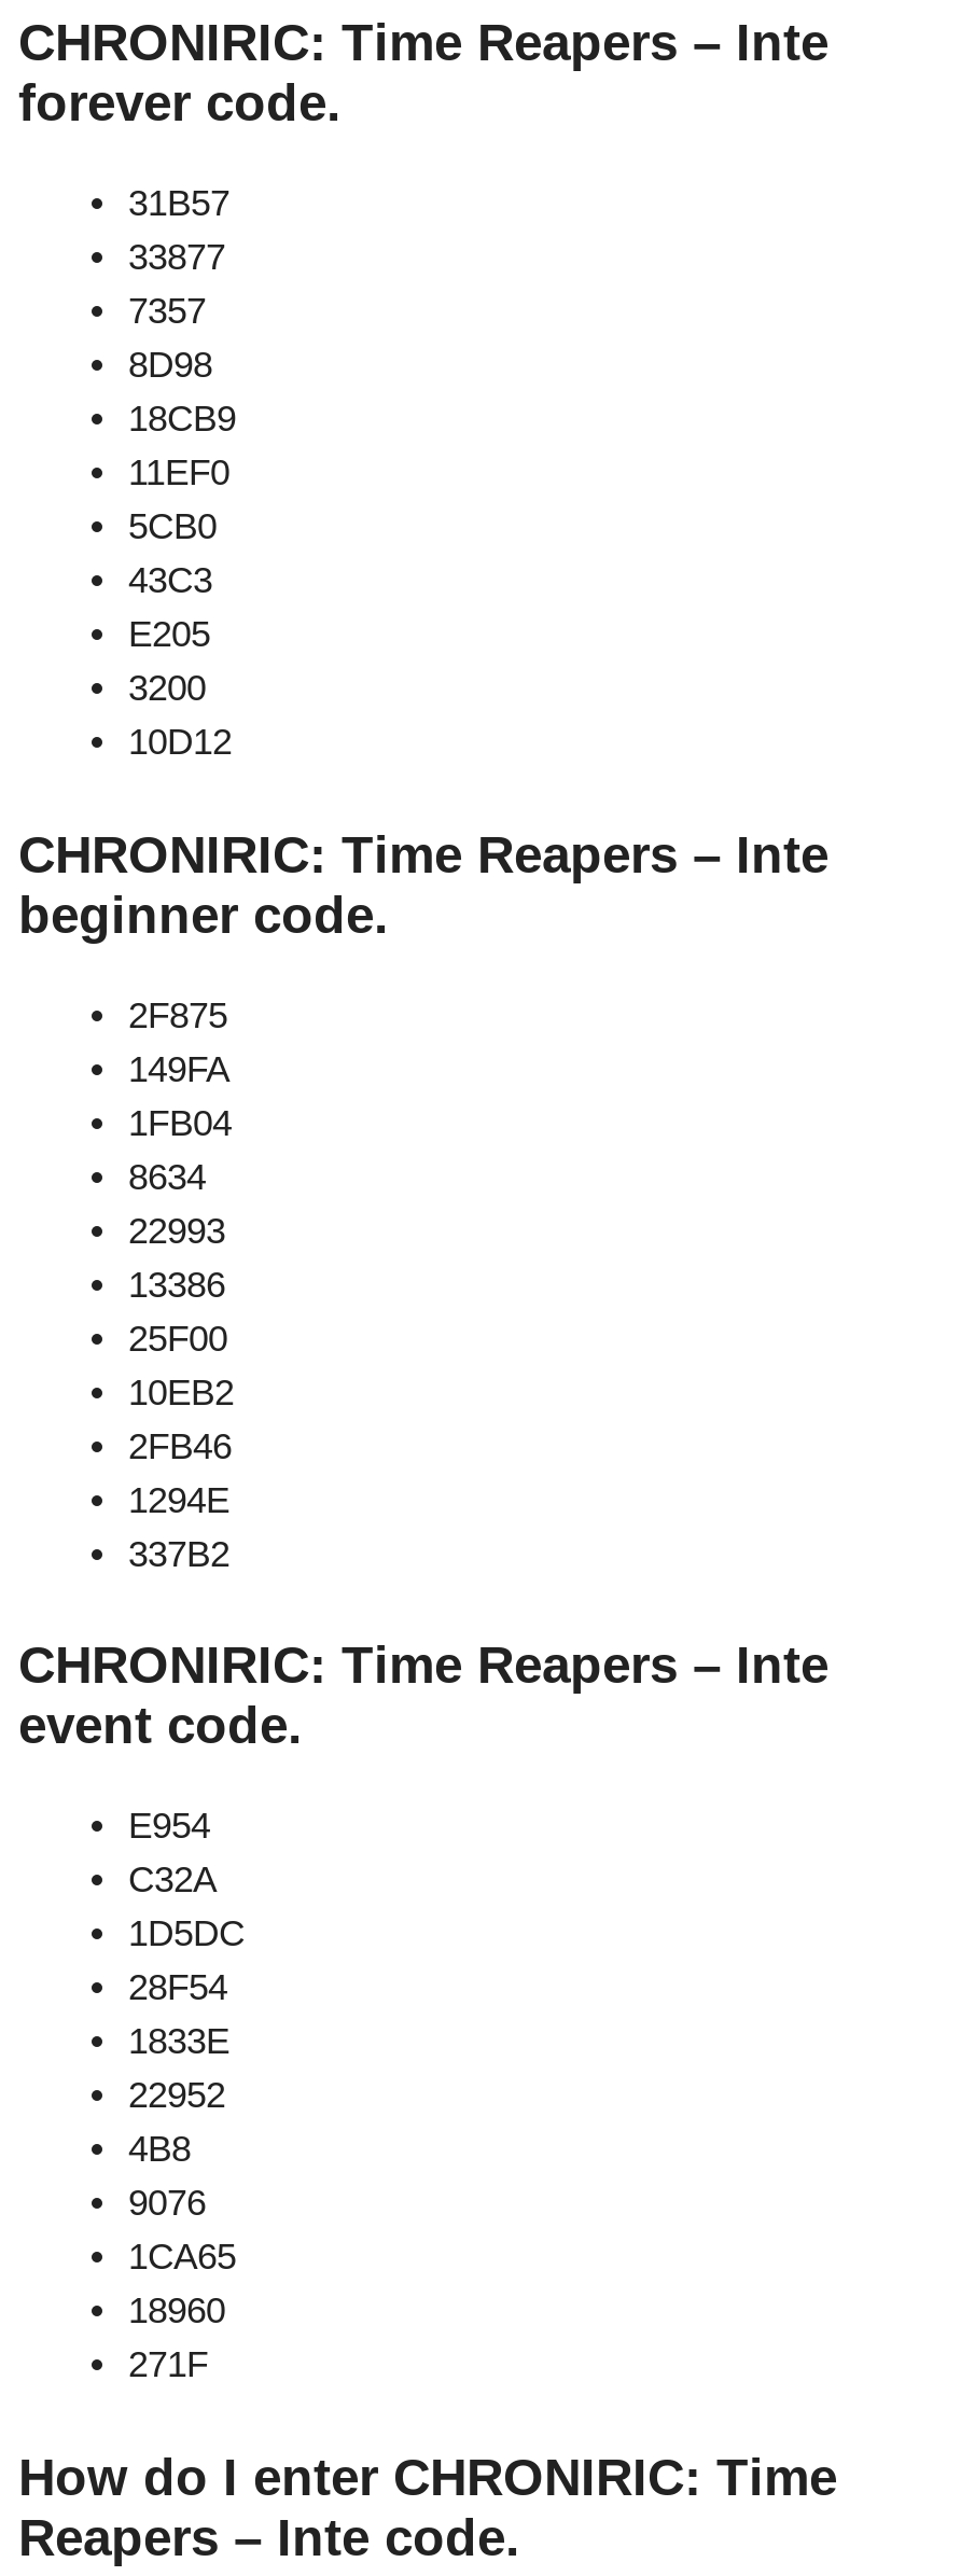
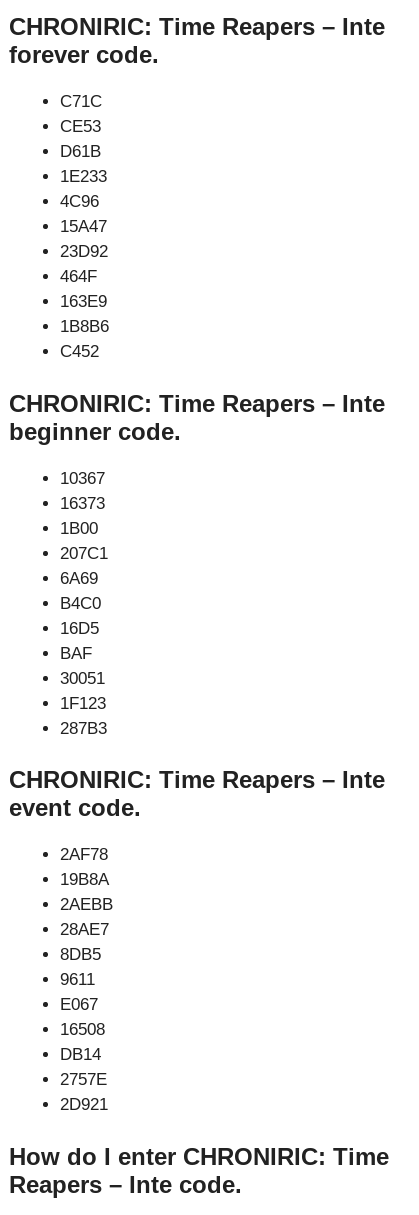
- 31B57
- 33877
- 7357
- 8D98
- 18CB9
- 11EF0
- 5CB0
- 43C3
- E205
- 3200
- 10D12
+ C71C
+ CE53
+ D61B
+ 1E233
+ 4C96
+ 15A47
+ 23D92
+ 464F
+ 163E9
+ 1B8B6
+ C452

- 2F875
- 149FA
- 1FB04
- 8634
- 22993
- 13386
- 25F00
- 10EB2
- 2FB46
- 1294E
- 337B2
+ 10367
+ 16373
+ 1B00
+ 207C1
+ 6A69
+ B4C0
+ 16D5
+ BAF
+ 30051
+ 1F123
+ 287B3

- E954
- C32A
- 1D5DC
- 28F54
- 1833E
- 22952
- 4B8
- 9076
- 1CA65
- 18960
- 271F
+ 2AF78
+ 19B8A
+ 2AEBB
+ 28AE7
+ 8DB5
+ 9611
+ E067
+ 16508
+ DB14
+ 2757E
+ 2D921
